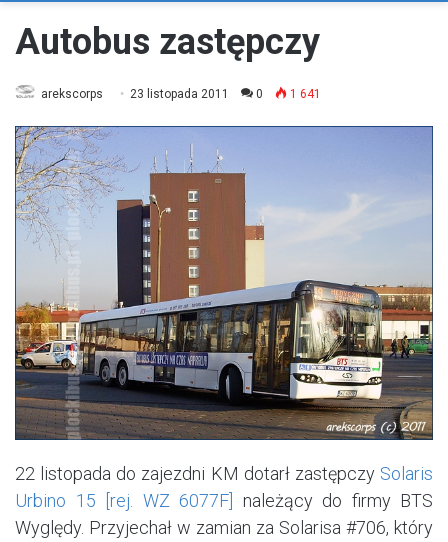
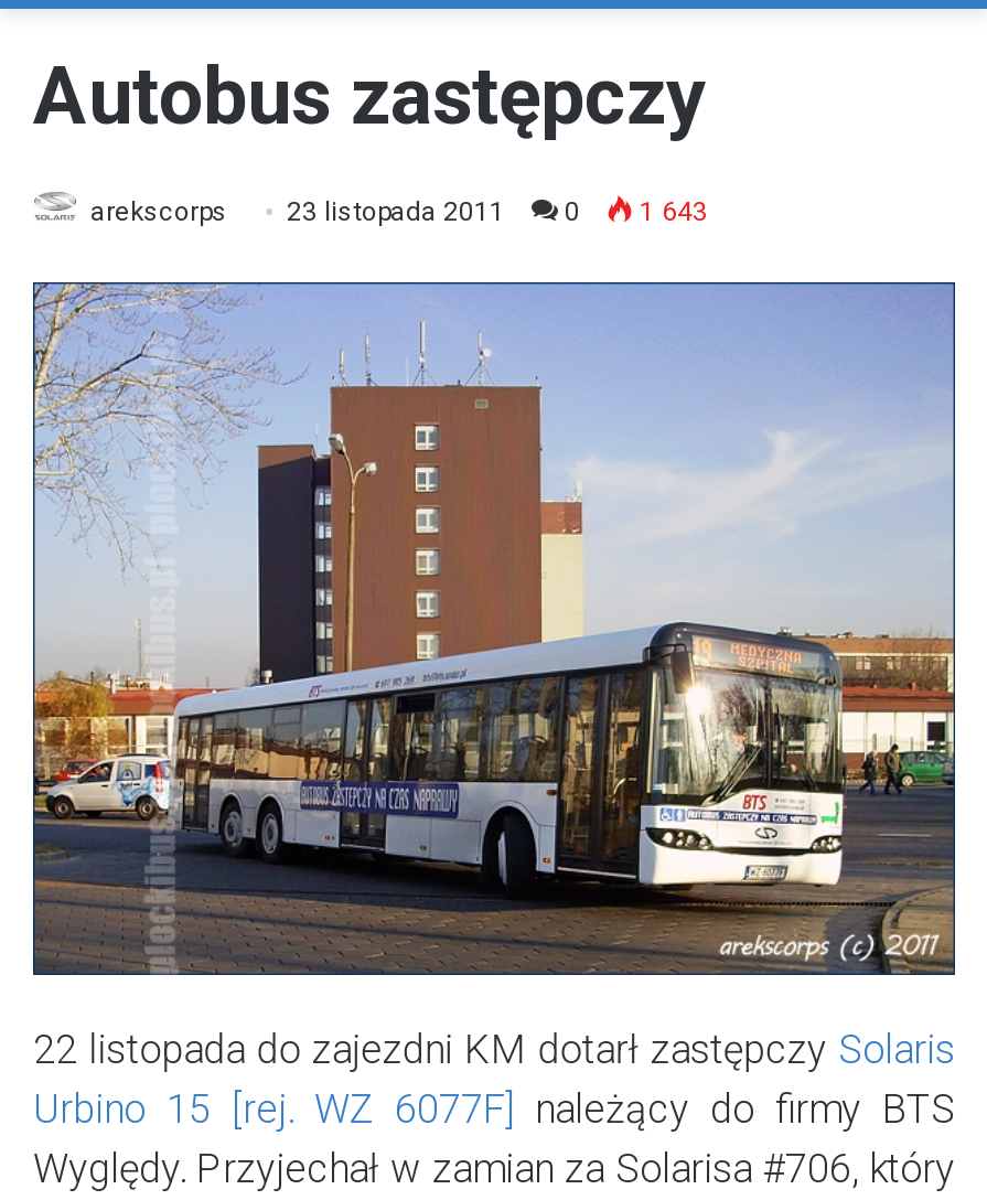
- arekscorps 23 listopada 2011 0 1 641
+ arekscorps 23 listopada 2011 0 1 643
